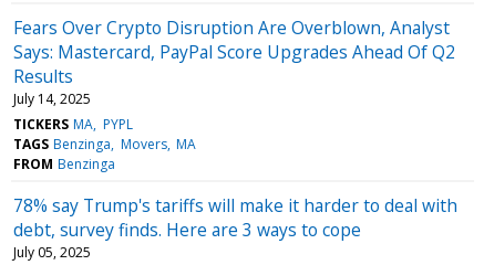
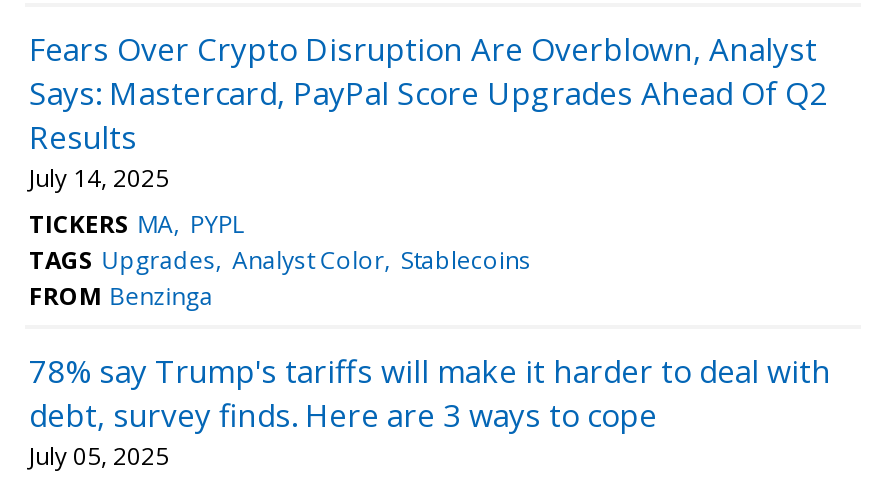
- TAGS Benzinga Movers MA
+ TAGS Upgrades Analyst Color Stablecoins
